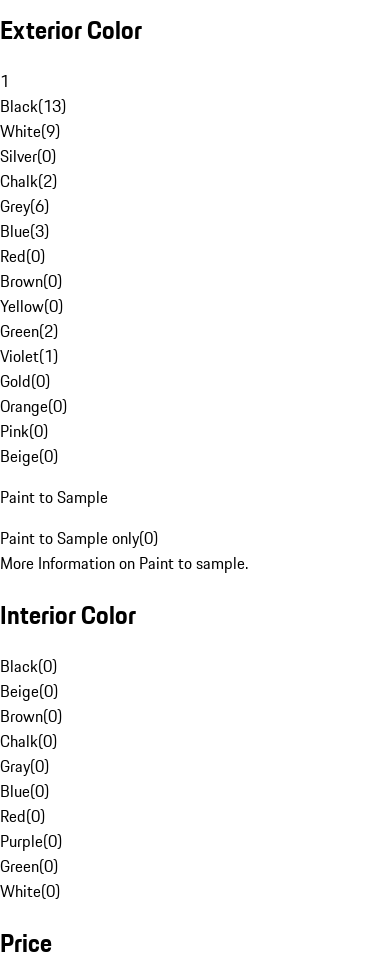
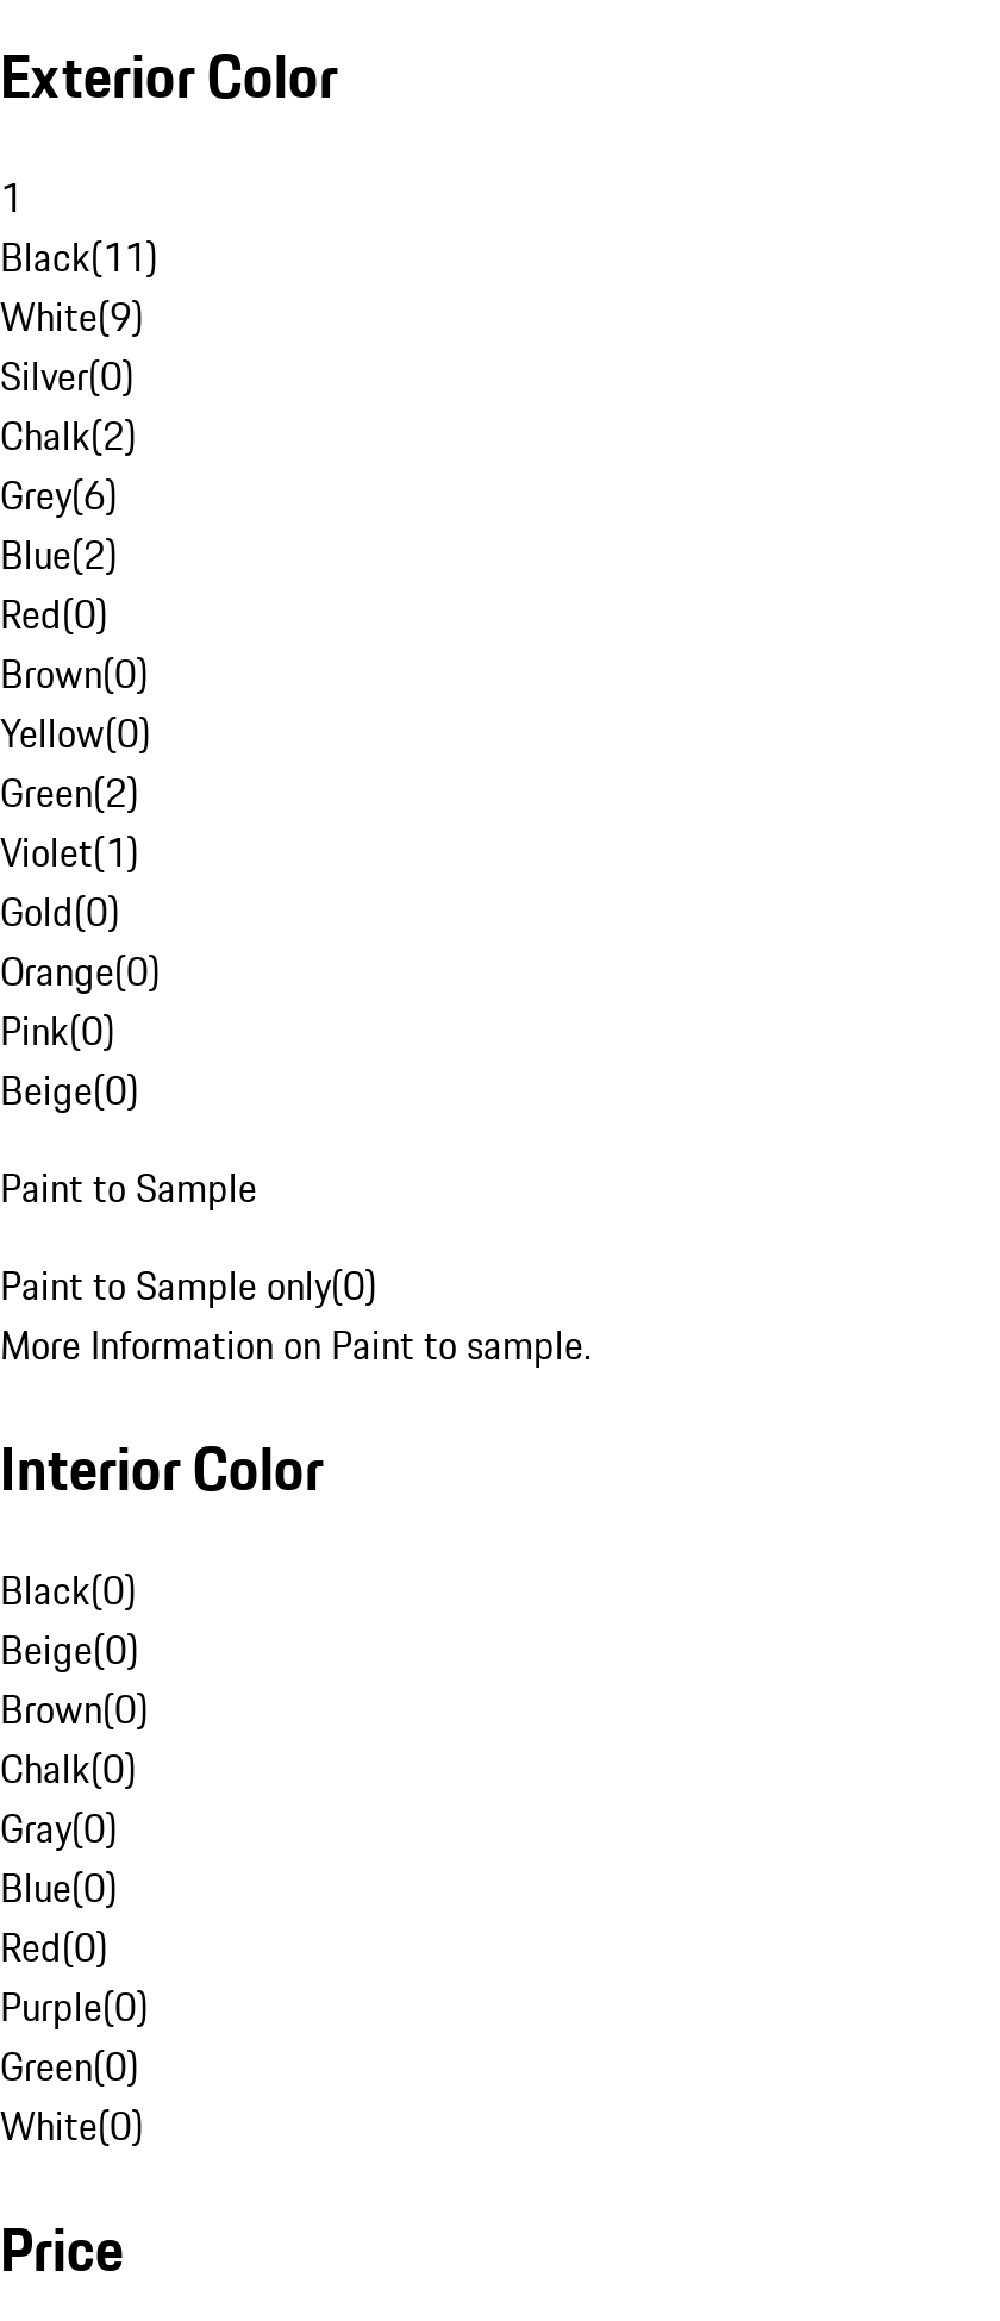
- Black(13)
+ Black(11)

- Blue(3)
+ Blue(2)
